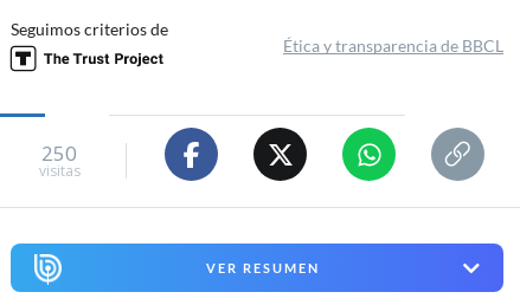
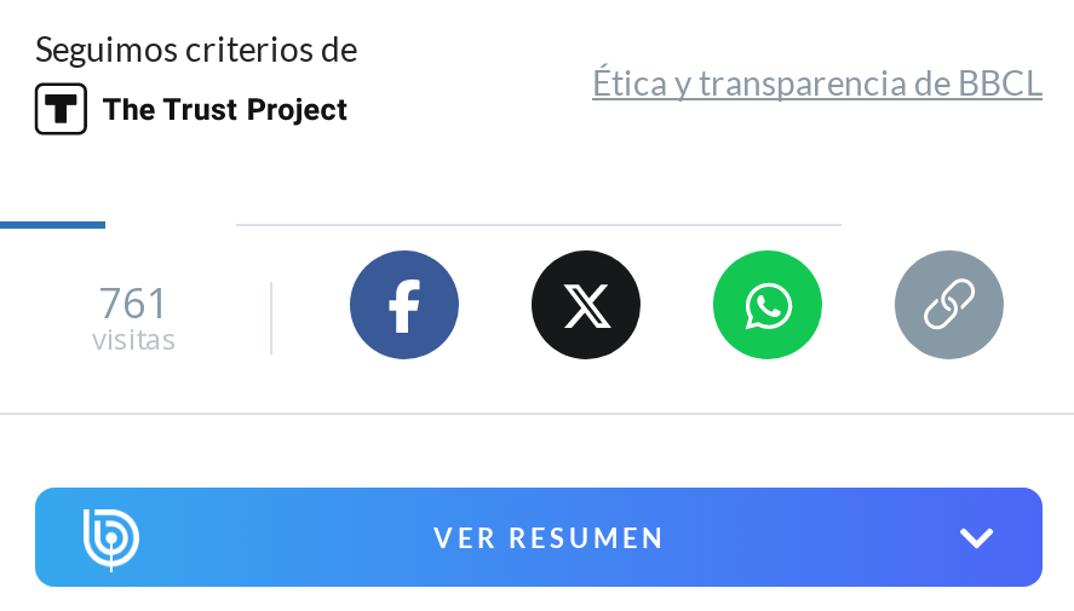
- 250
+ 761
